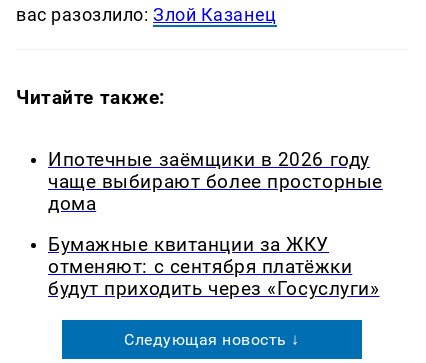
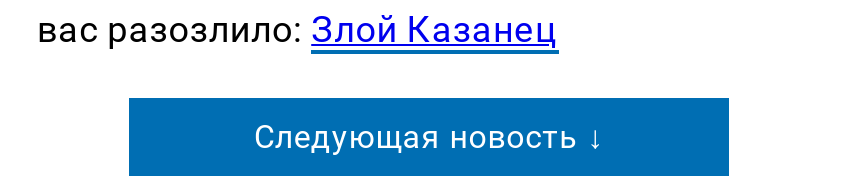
- Читайте также:
- Ипотечные заёмщики в 2026 году
- чаще выбирают более просторные
- дома
- Бумажные квитанции за ЖКУ
- отменяют: с сентября платёжки
- будут приходить через «Госуслуги»
